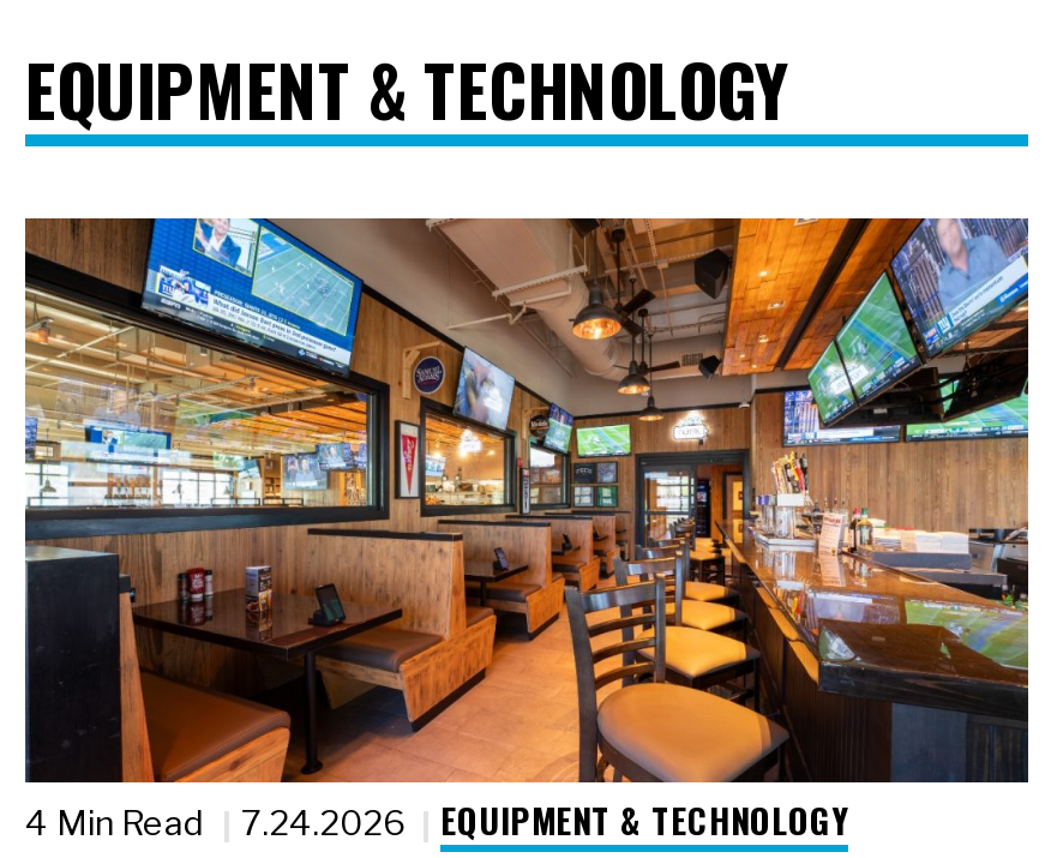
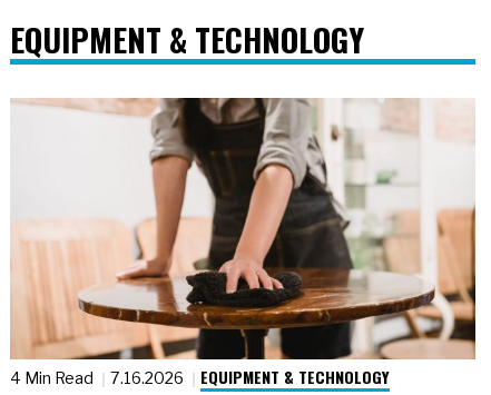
- [image]
- 4 Min Read 7.24.2026 EQUIPMENT & TECHNOLOGY
+ [image]
+ 4 Min Read 7.16.2026 EQUIPMENT & TECHNOLOGY
